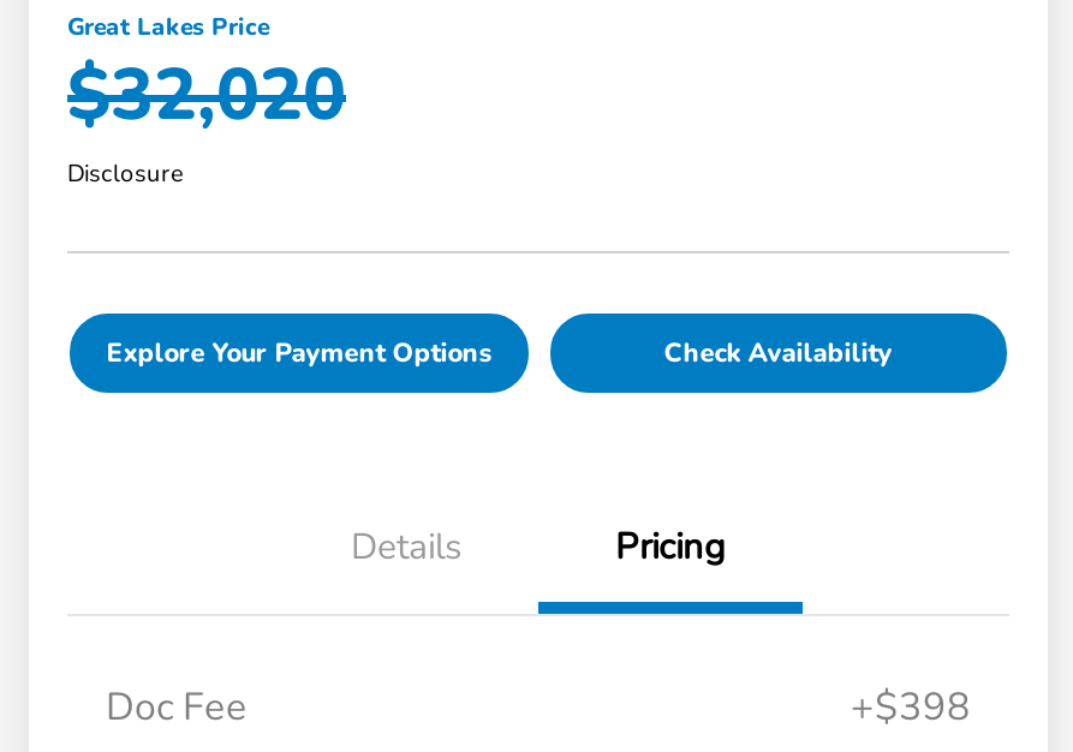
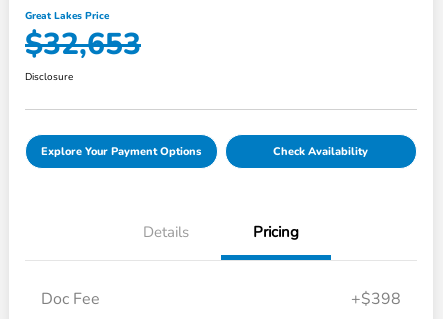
- $32,020
+ $32,653
